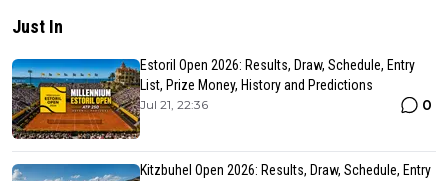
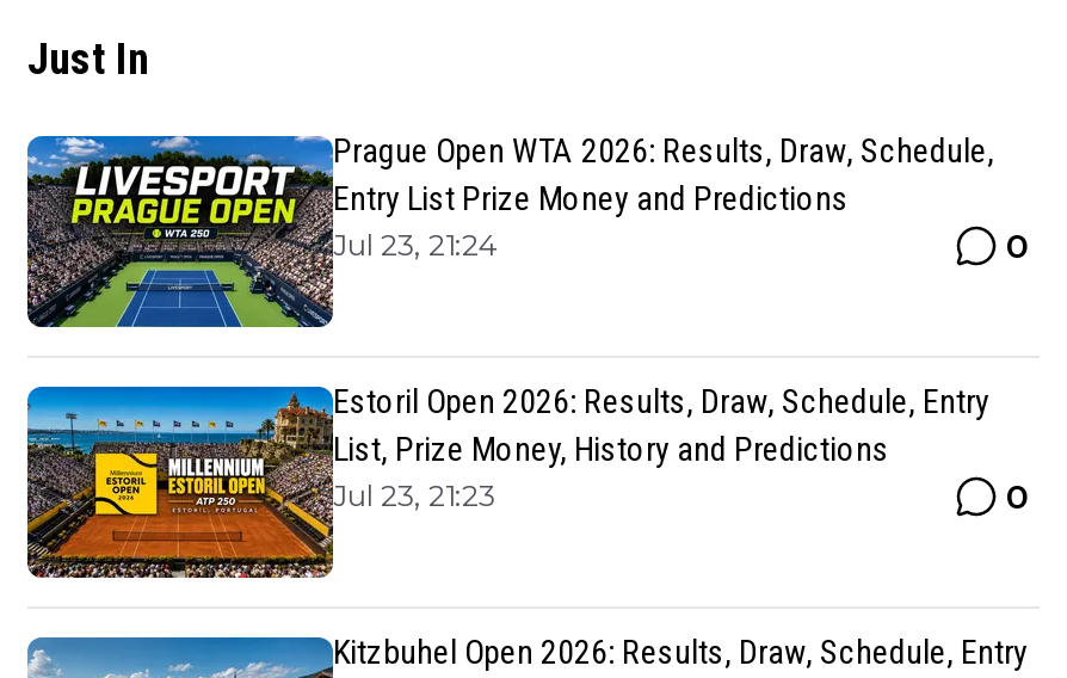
+ [image]
+ Prague Open WTA 2026: Results, Draw, Schedule,
+ Entry List Prize Money and Predictions
+ Jul 23, 21:24
+ 0

- Jul 21, 22:36
+ Jul 23, 21:23
